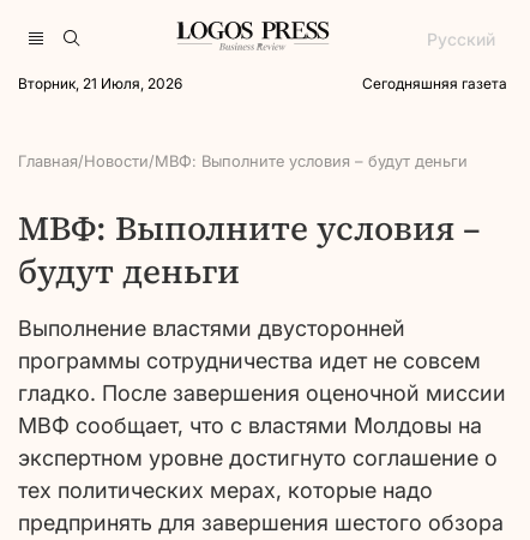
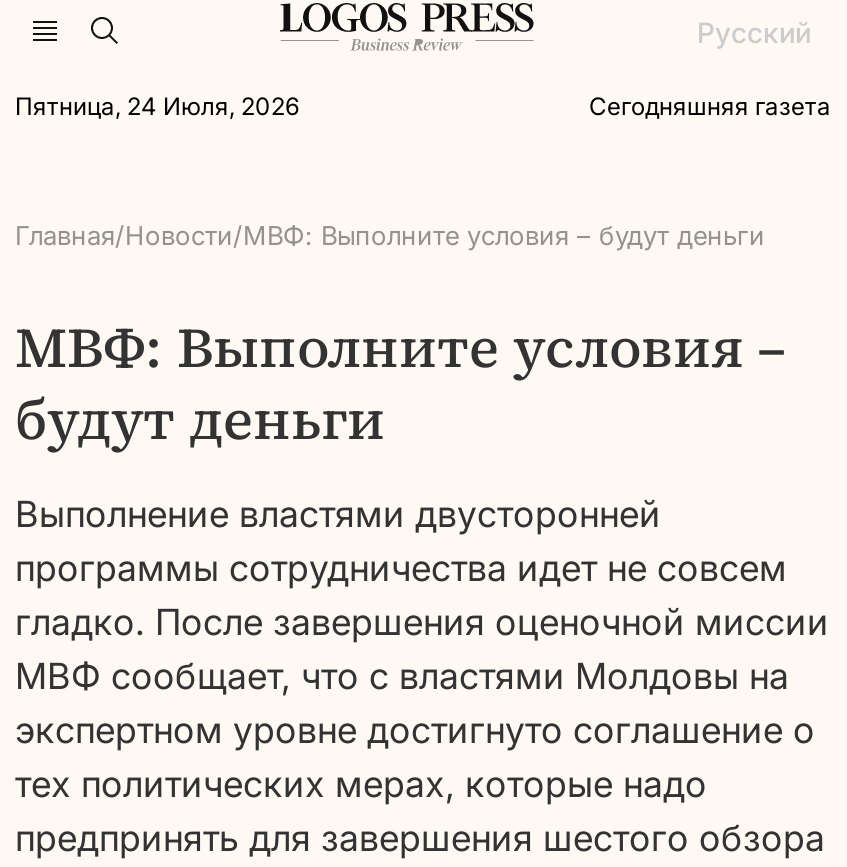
- Вторник, 21 Июля, 2026
+ Пятница, 24 Июля, 2026
